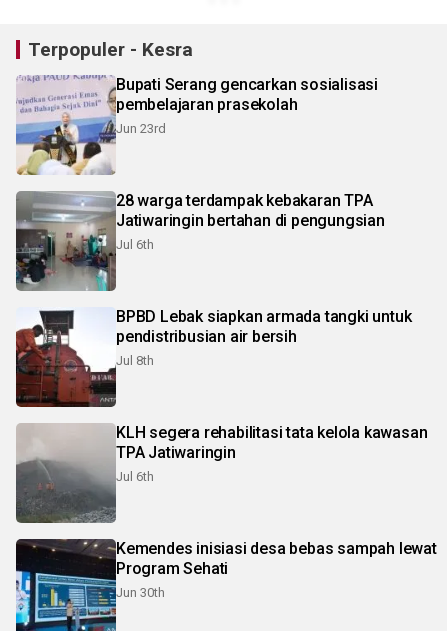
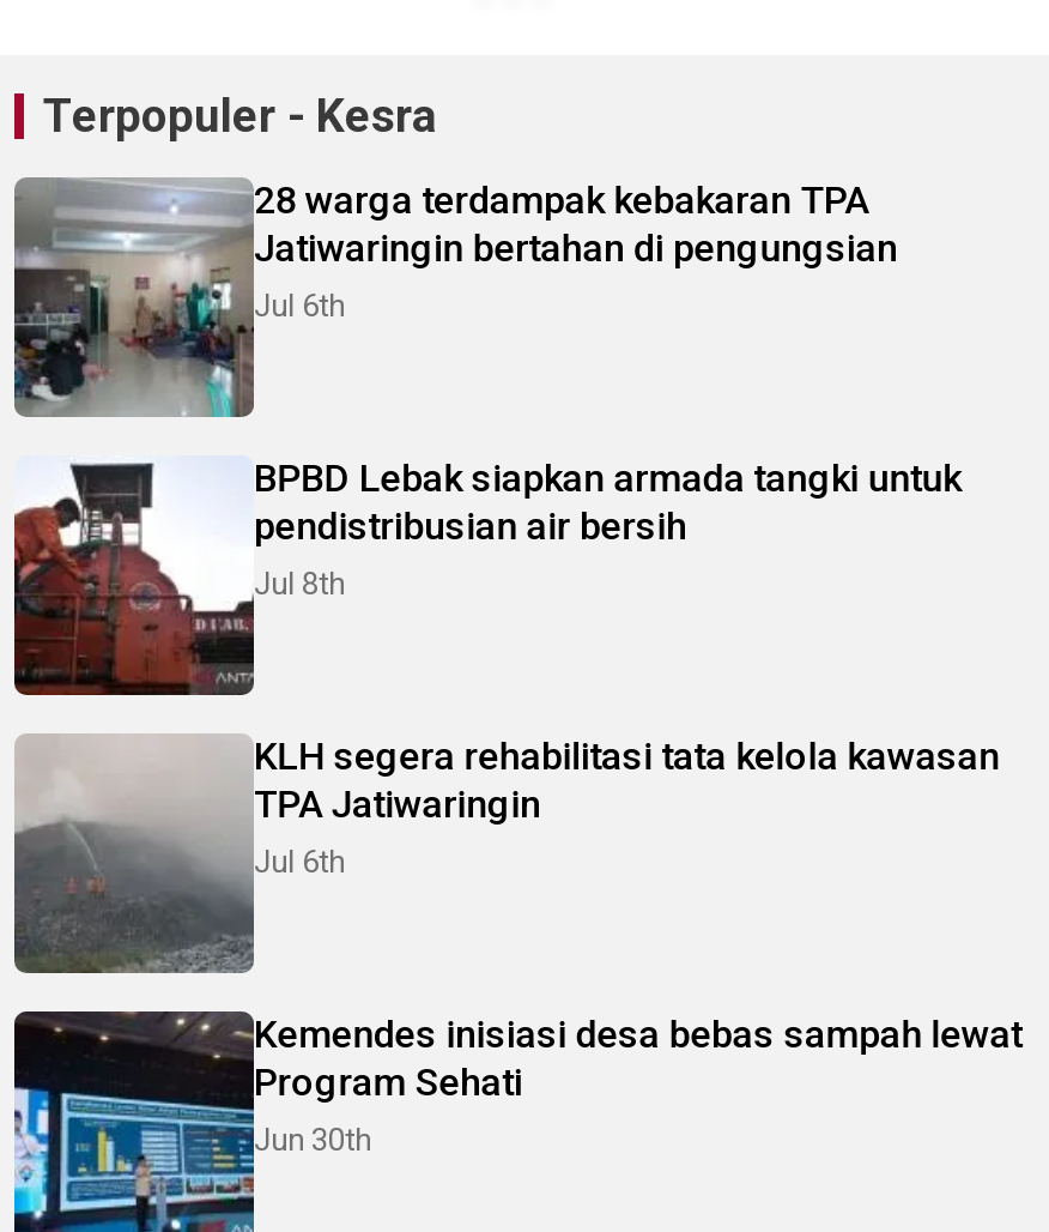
- [image]
- Bupati Serang gencarkan sosialisasi
- pembelajaran prasekolah
- Jun 23rd
